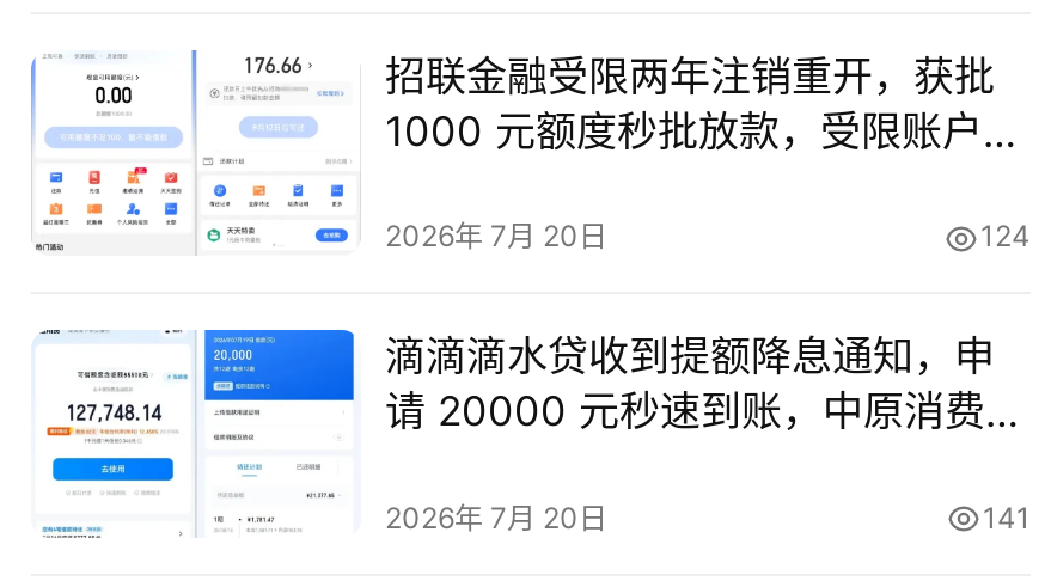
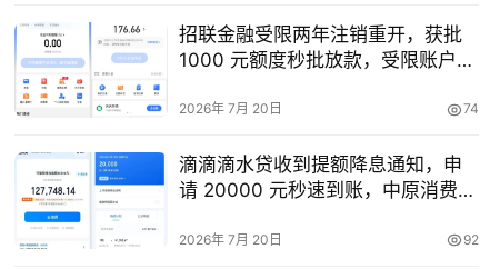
- 124
+ 74

- 141
+ 92
